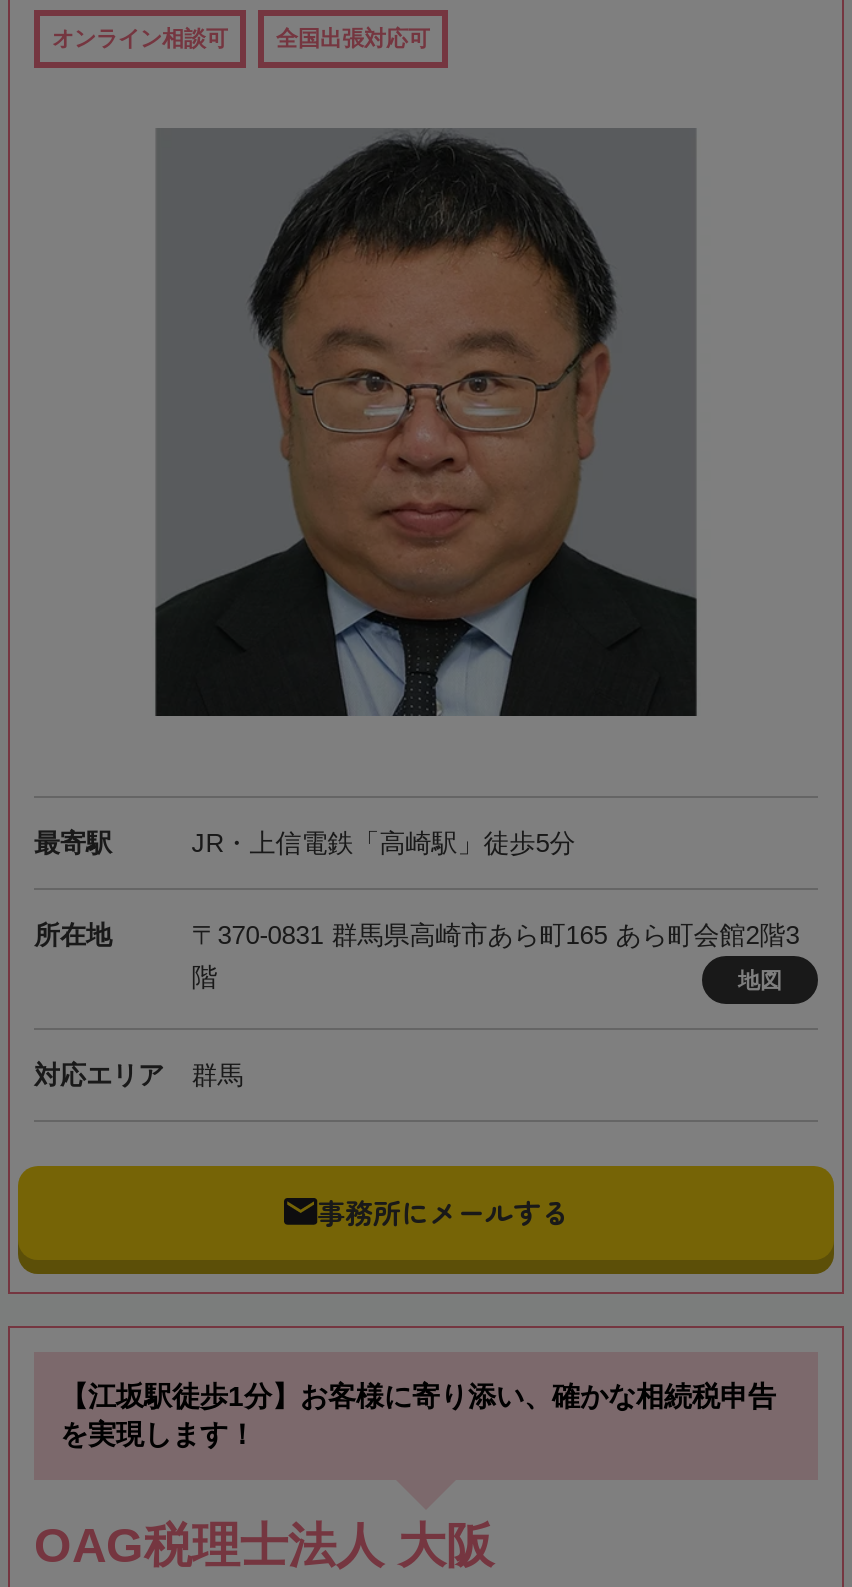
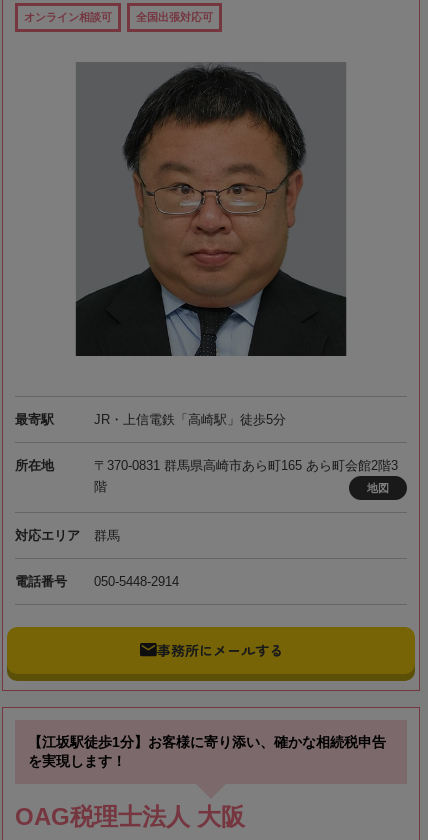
+ 電話番号
+ 050-5448-2914
